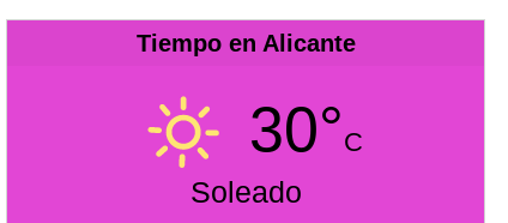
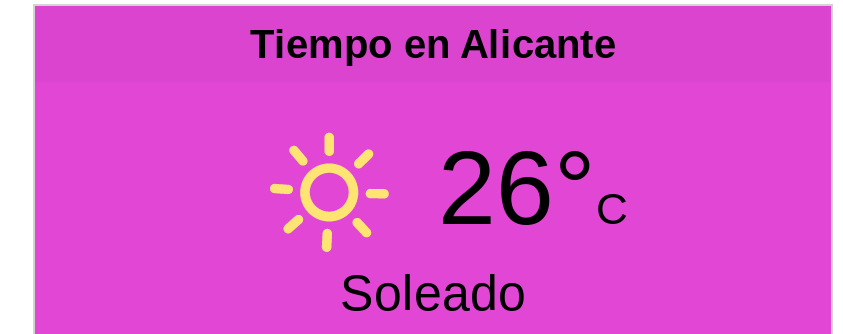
- 30°C
+ 26°C
